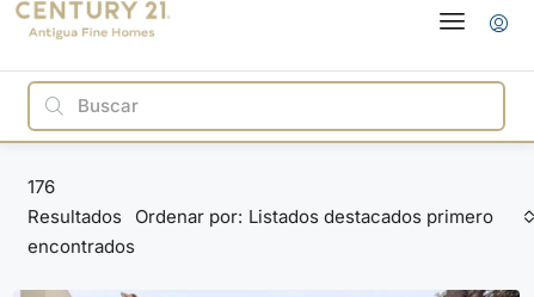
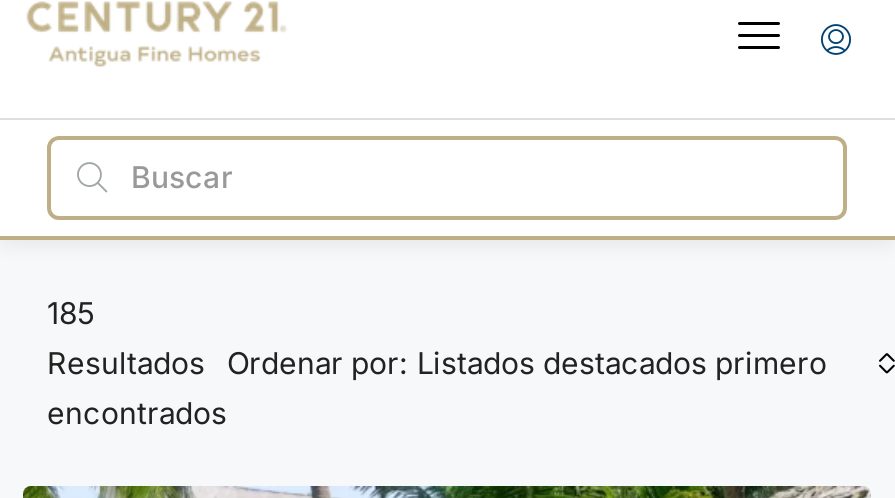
- 176
+ 185
